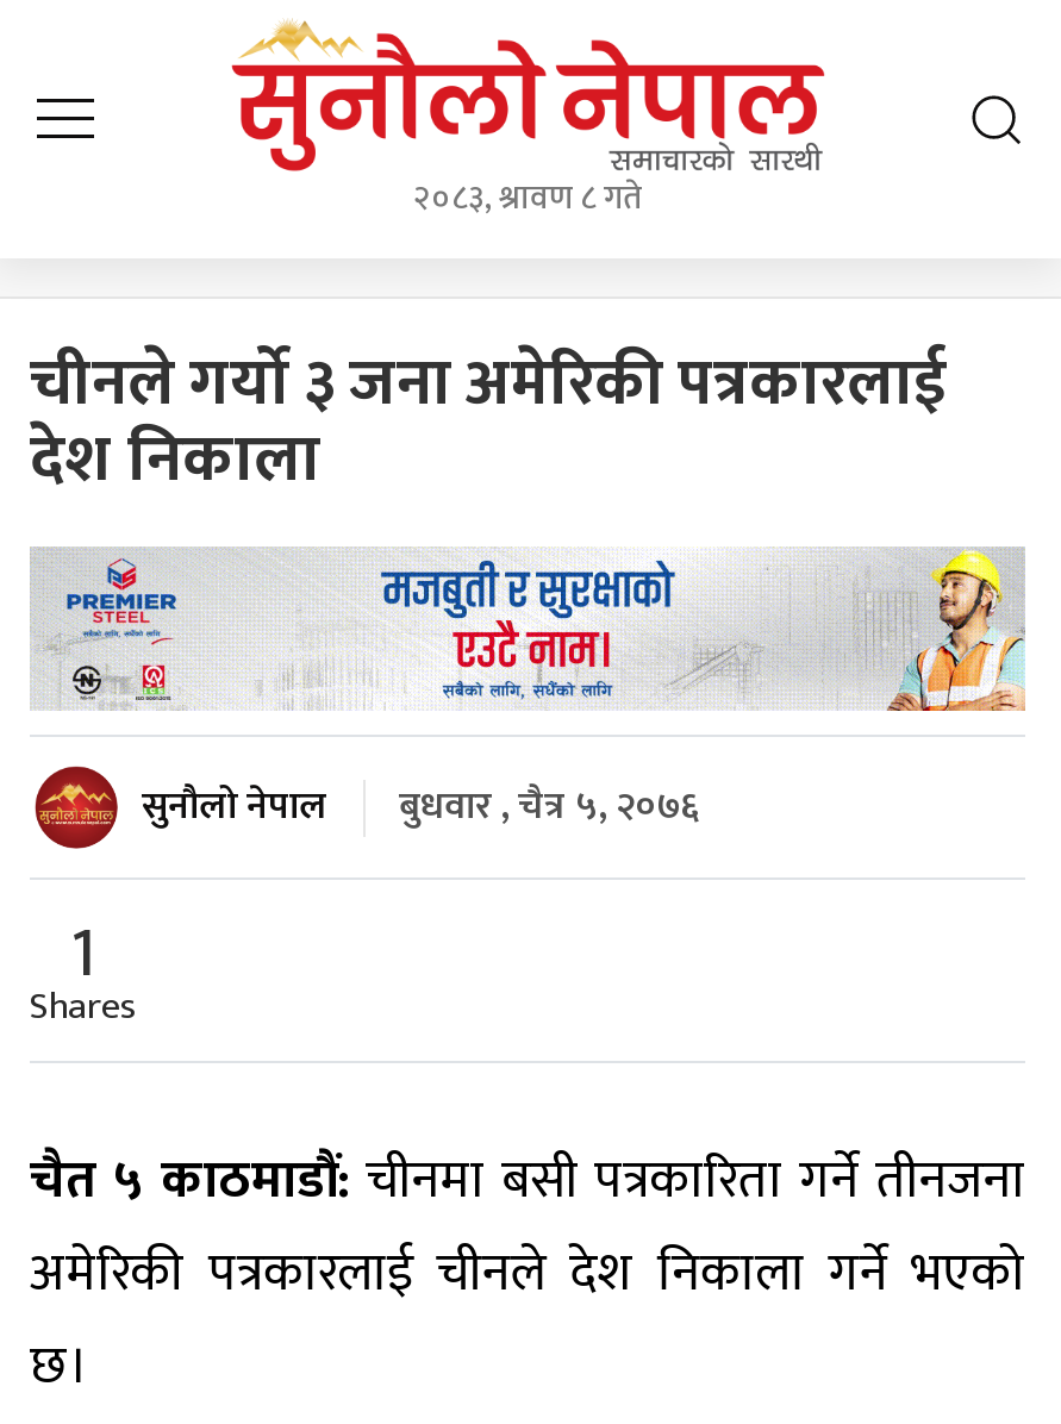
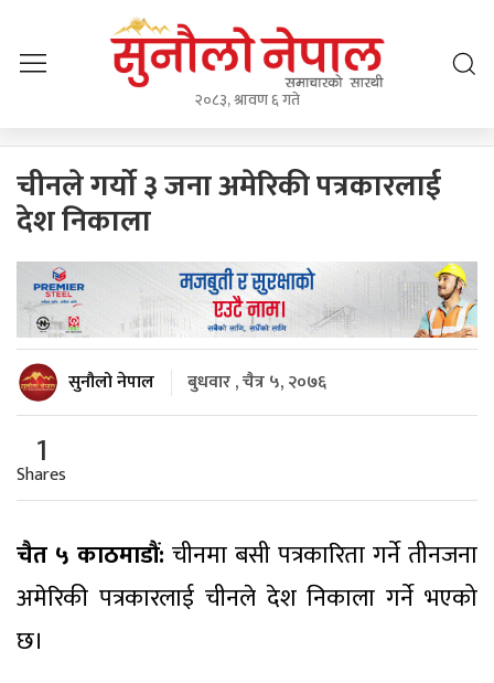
- २०८३, श्रावण ८ गते
+ २०८३, श्रावण ६ गते
